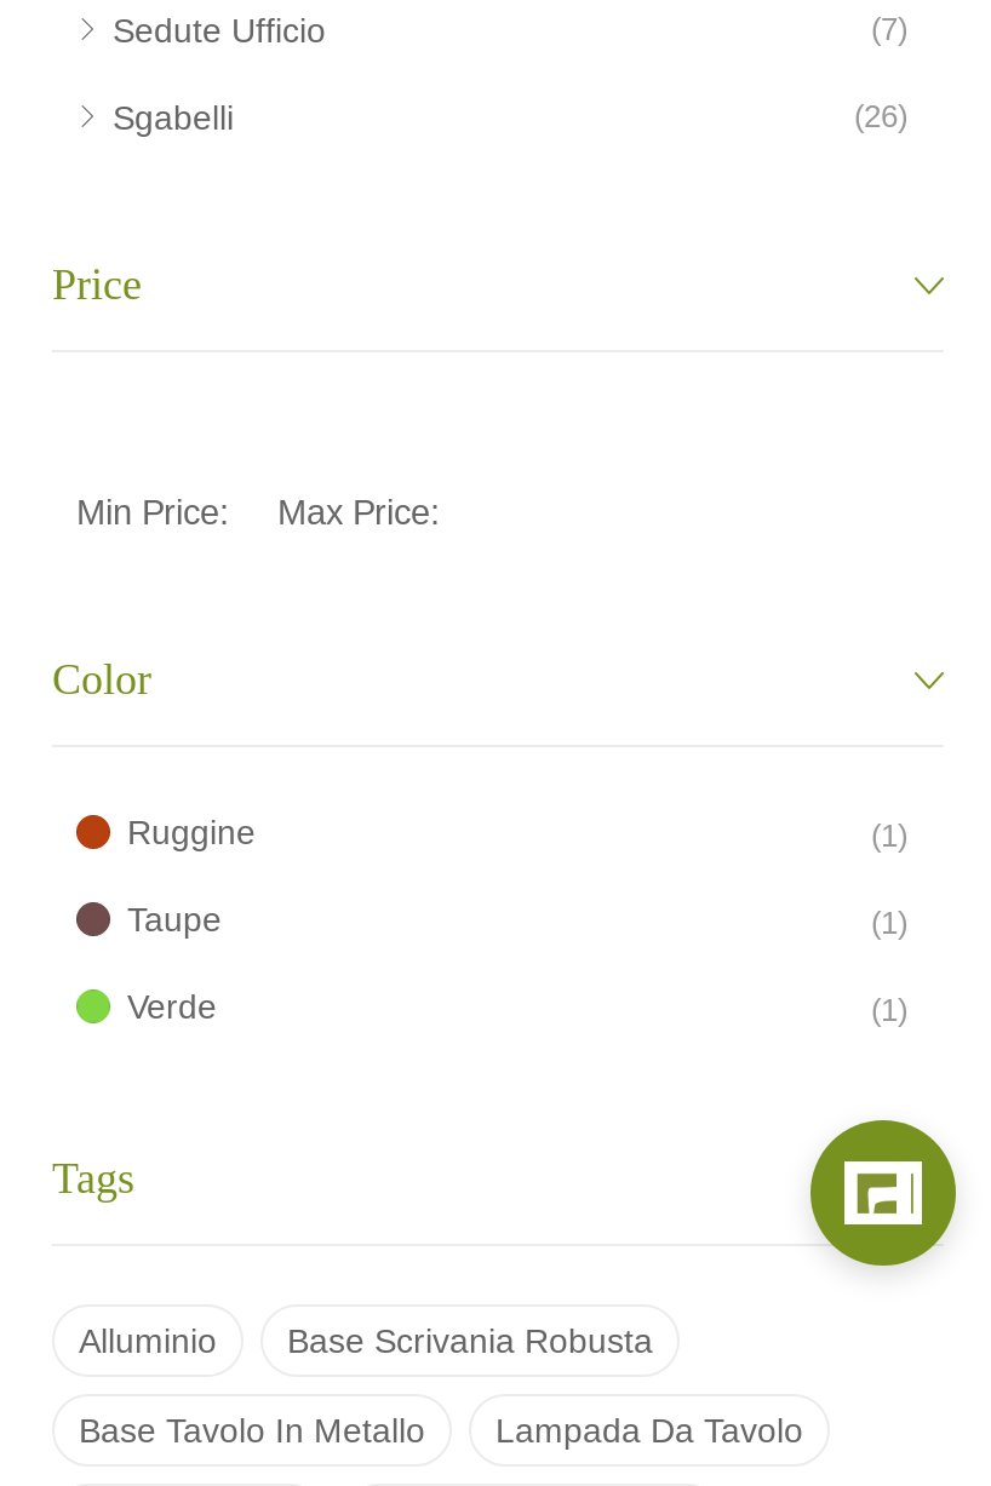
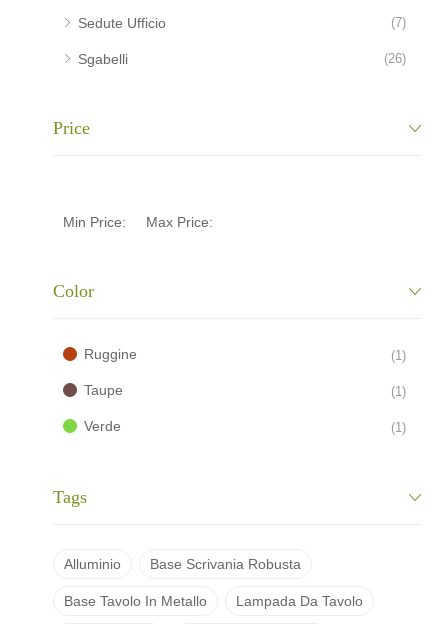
- [image]
